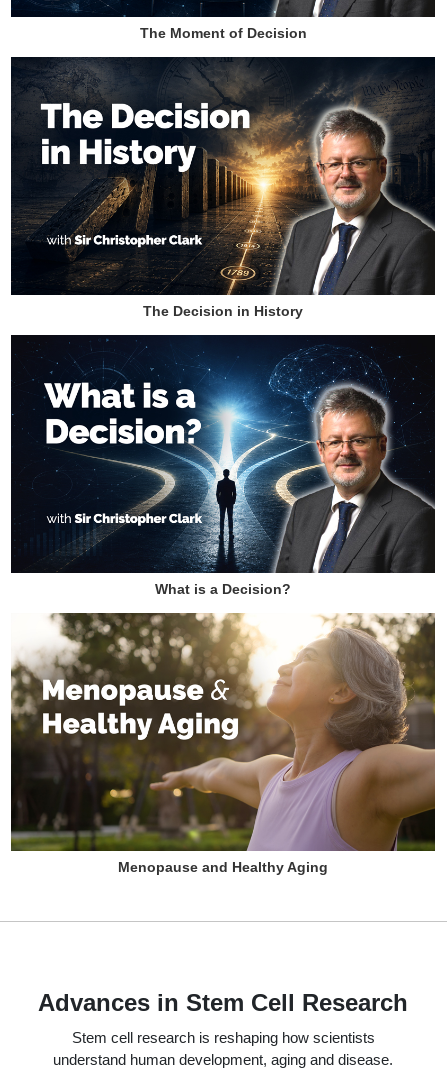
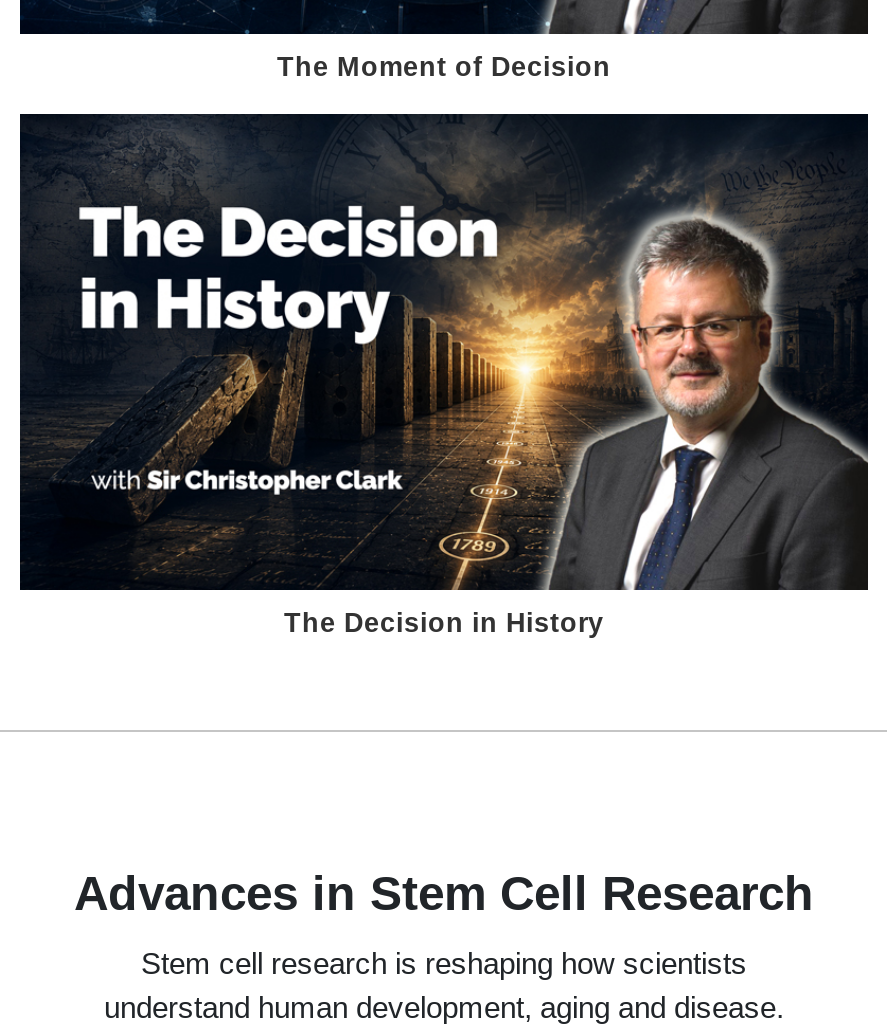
- [image]
- What is a Decision?

- [image]
- Menopause and Healthy Aging
